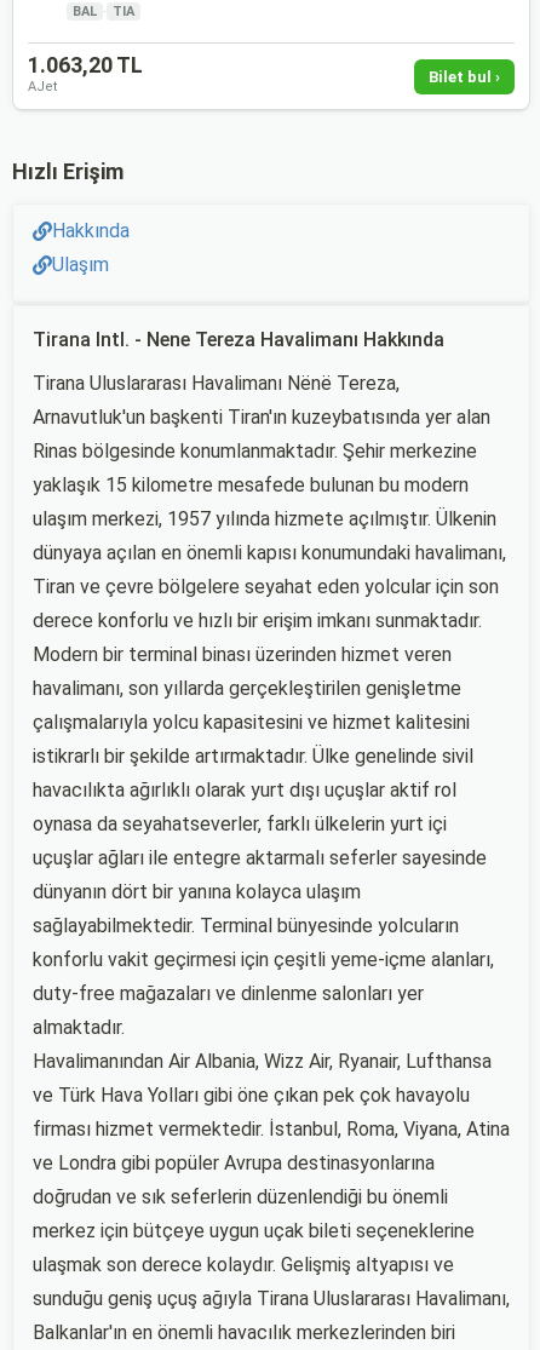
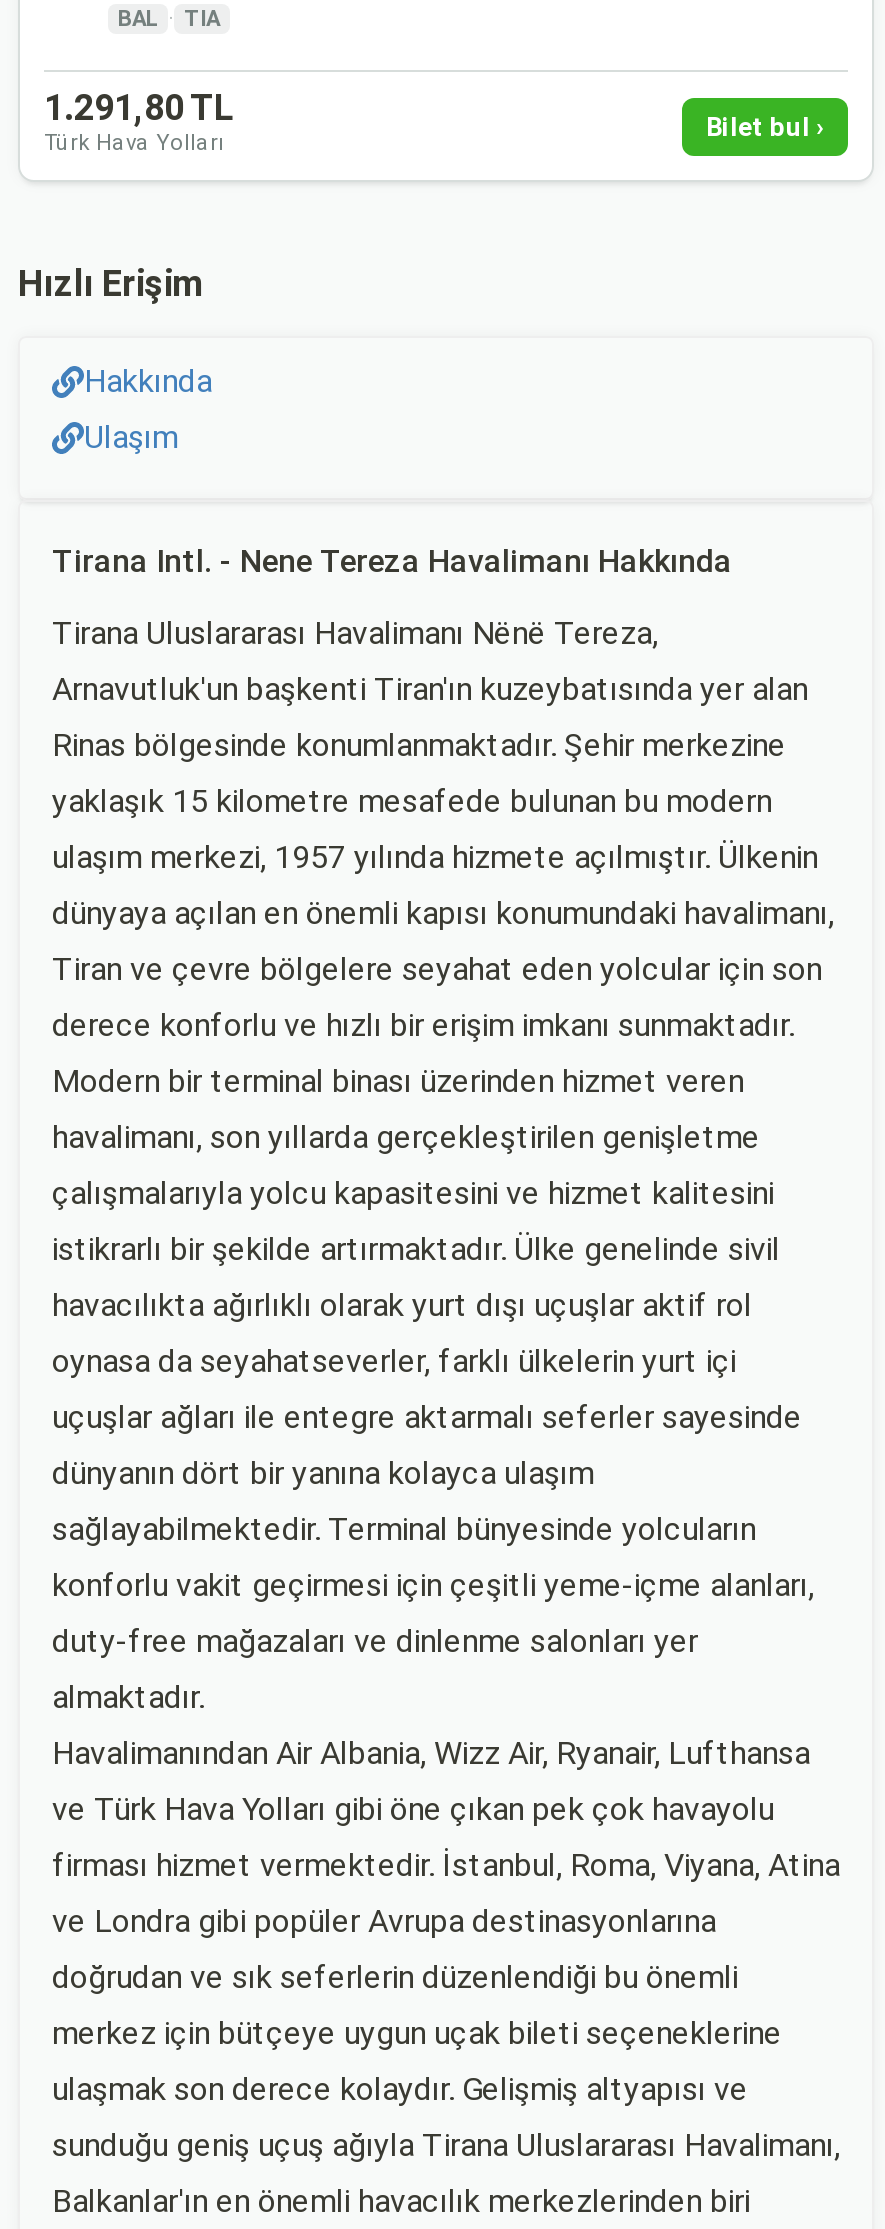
- 1.063,20 TL
- AJet
+ 1.291,80 TL
+ Türk Hava Yolları
